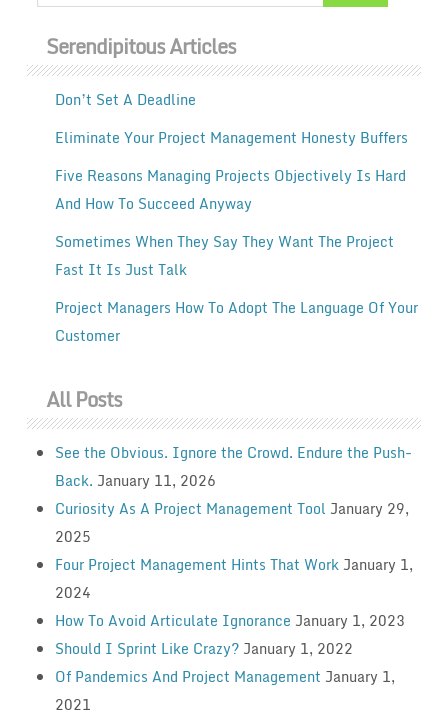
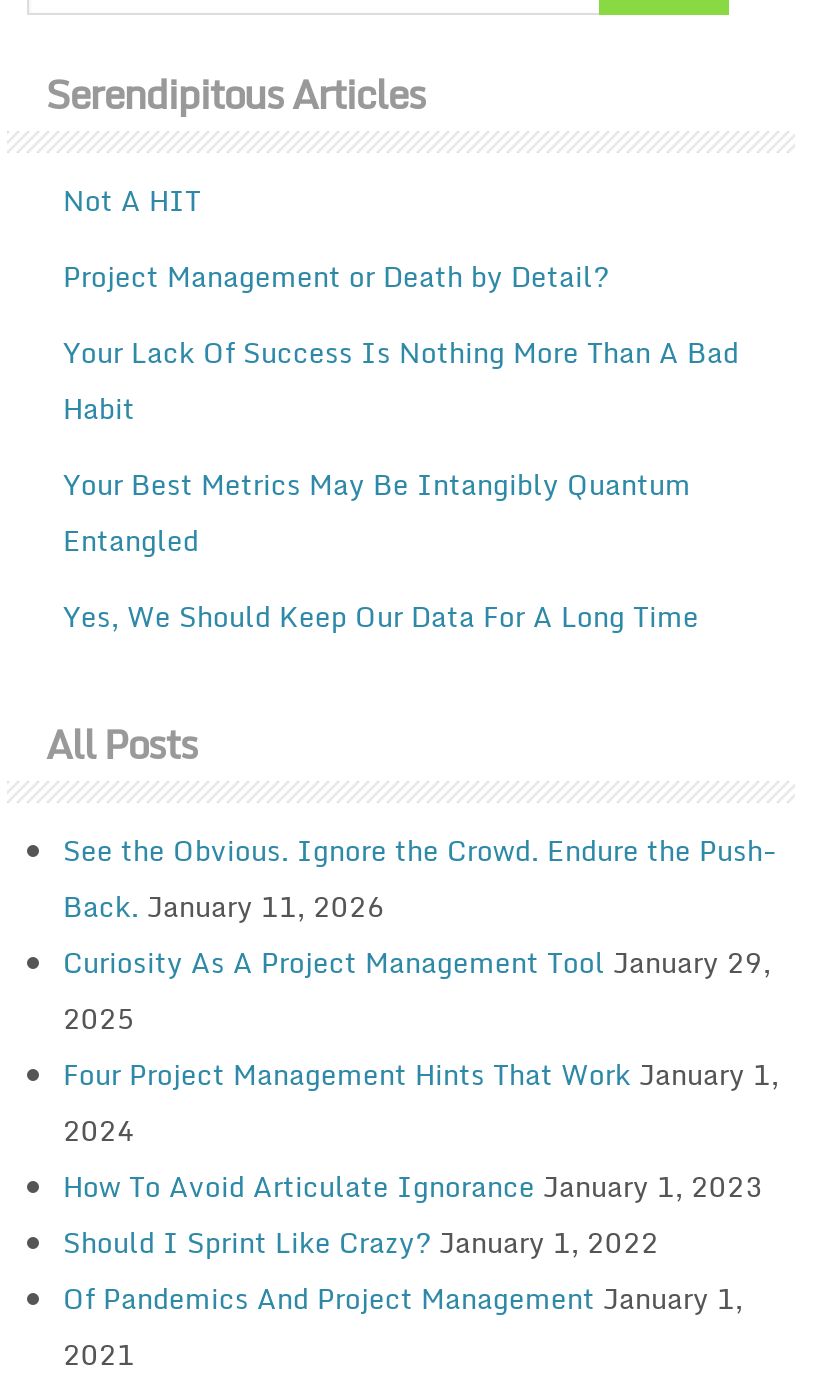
- Don’t Set A Deadline
+ Not A HIT

- Eliminate Your Project Management Honesty Buffers
+ Project Management or Death by Detail?

- Five Reasons Managing Projects Objectively Is Hard
- And How To Succeed Anyway
+ Your Lack Of Success Is Nothing More Than A Bad
+ Habit

- Sometimes When They Say They Want The Project
- Fast It Is Just Talk
+ Your Best Metrics May Be Intangibly Quantum
+ Entangled

- Project Managers How To Adopt The Language Of Your
- Customer
+ Yes, We Should Keep Our Data For A Long Time
